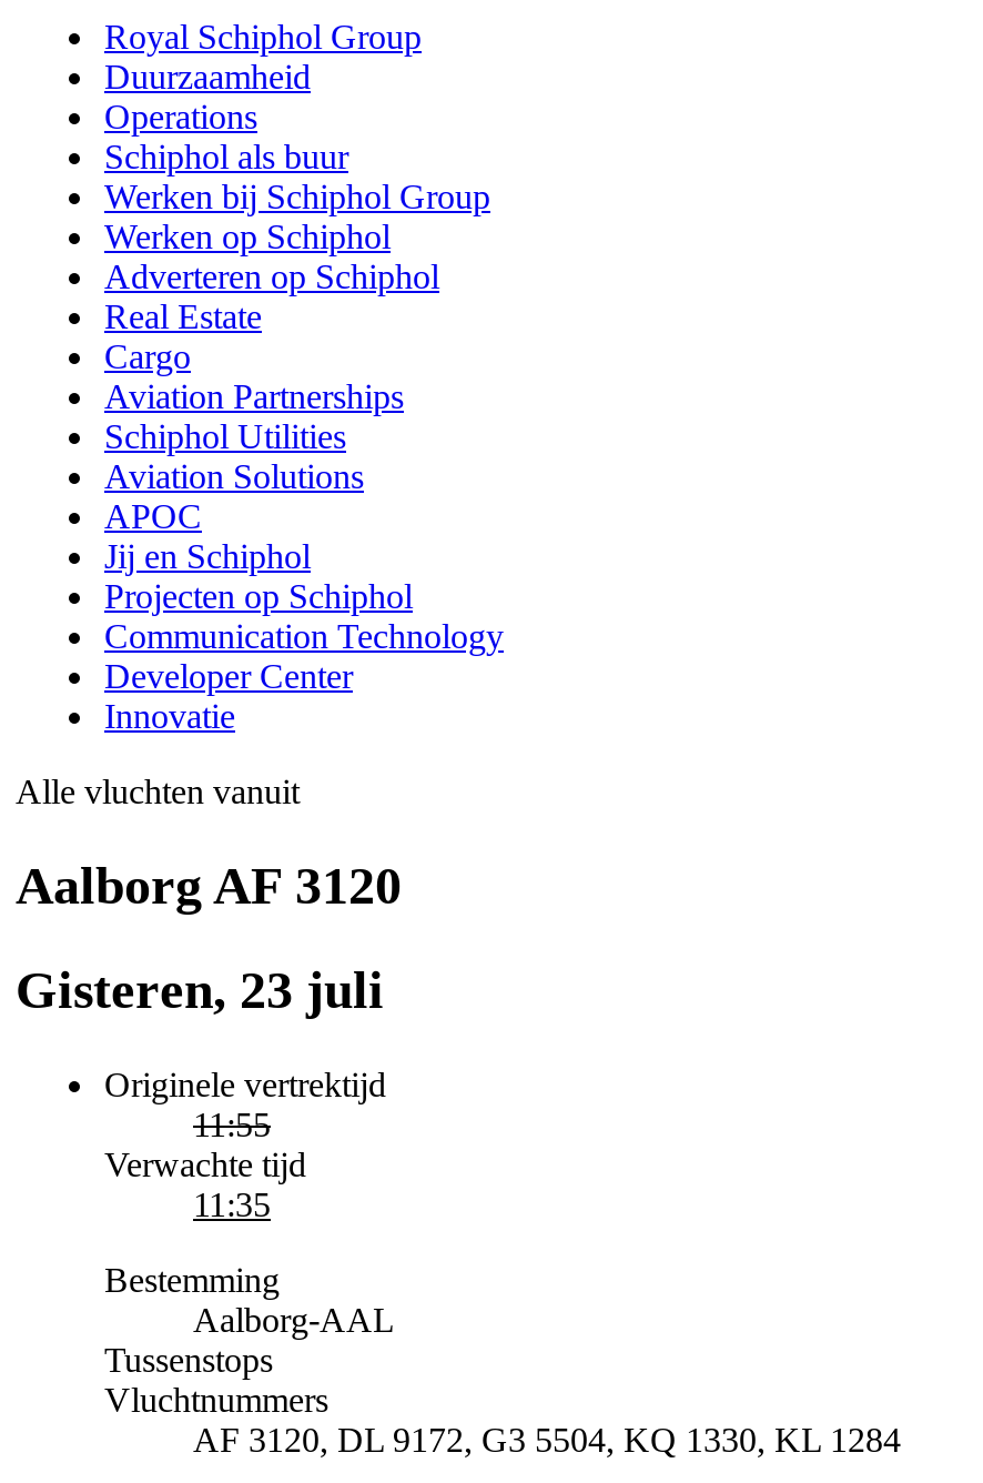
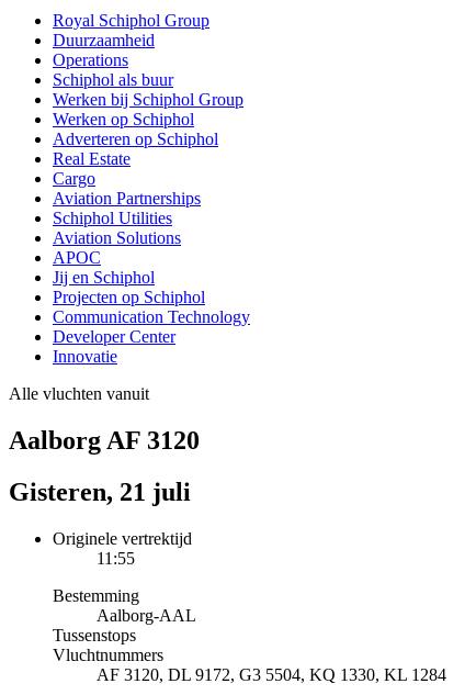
- Gisteren, 23 juli
+ Gisteren, 21 juli

- Verwachte tijd
- 11:35
